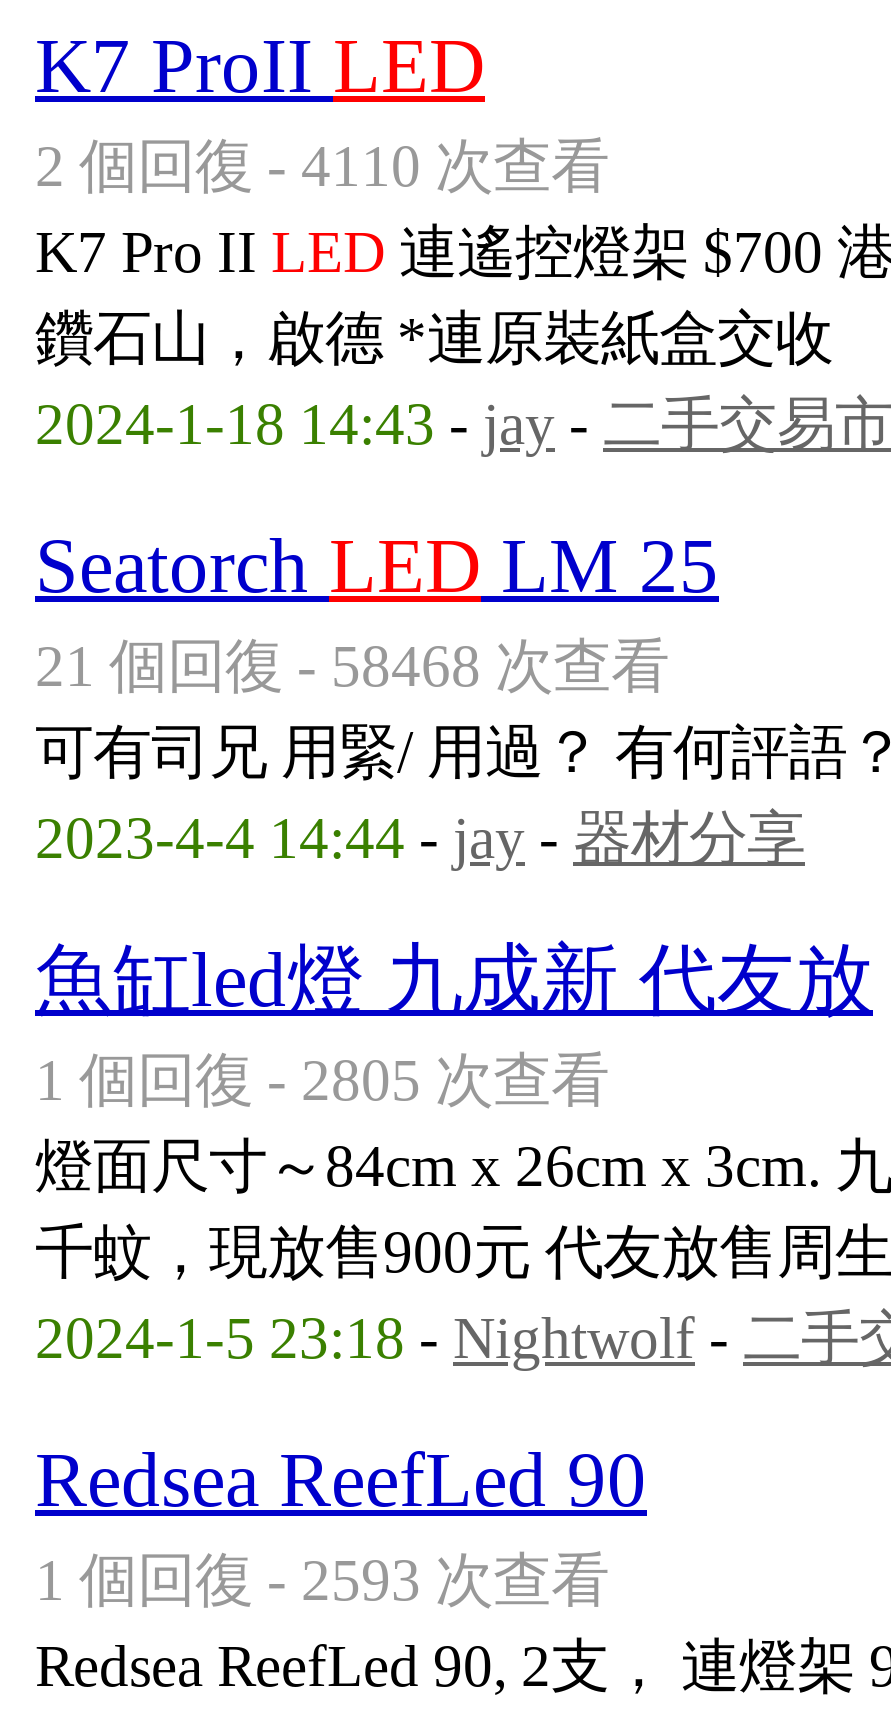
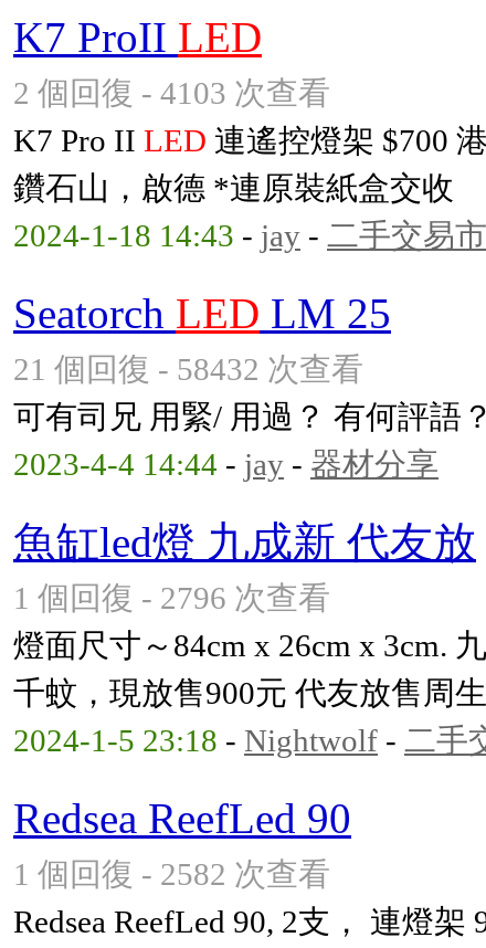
- 2 個回復 - 4110 次查看
+ 2 個回復 - 4103 次查看

- 21 個回復 - 58468 次查看
+ 21 個回復 - 58432 次查看

- 1 個回復 - 2805 次查看
+ 1 個回復 - 2796 次查看

- 1 個回復 - 2593 次查看
+ 1 個回復 - 2582 次查看
